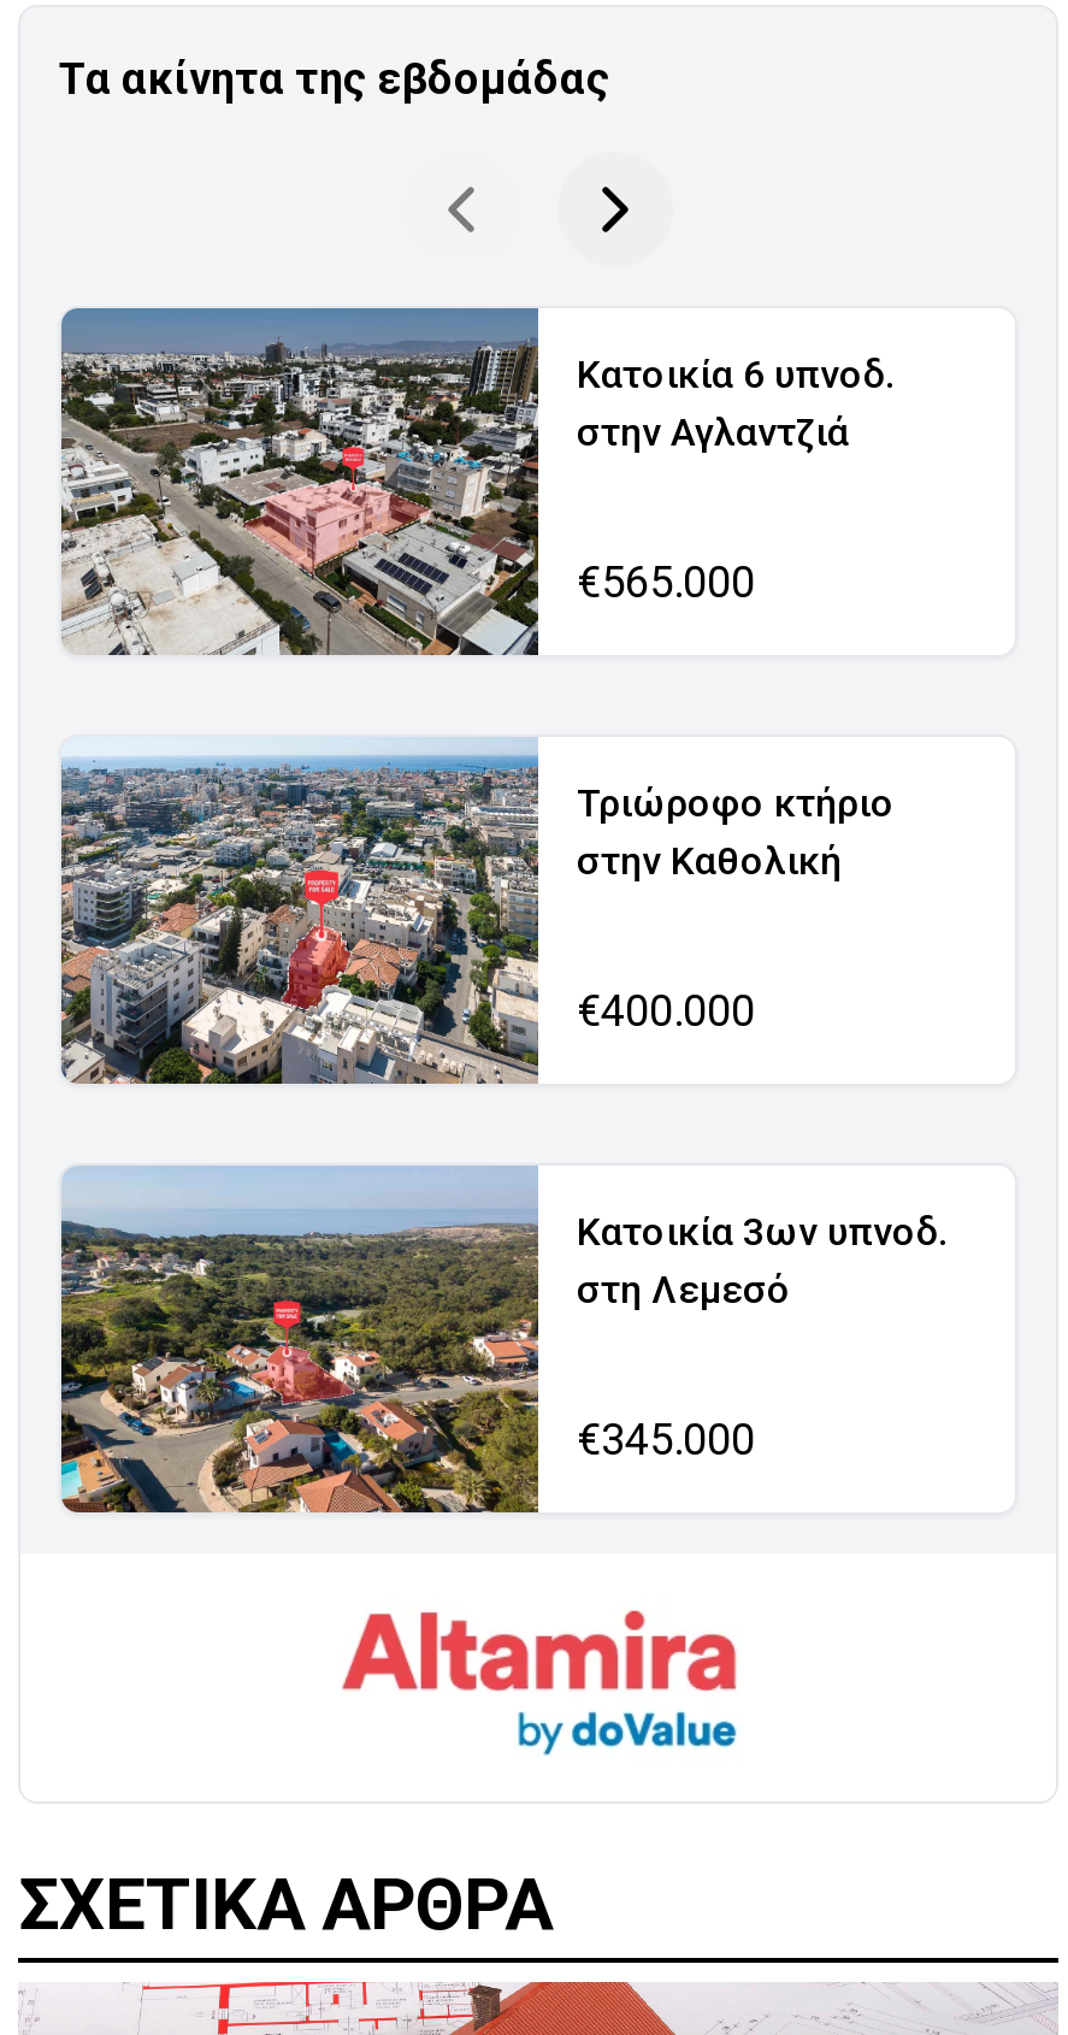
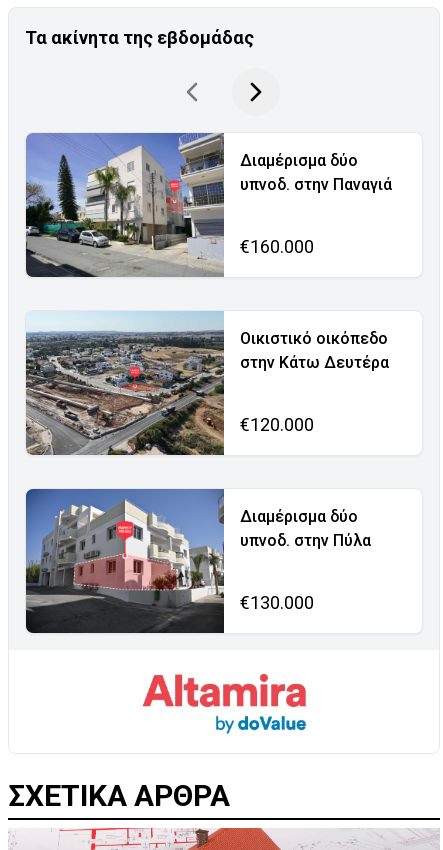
- [image]
- Κατοικία 6 υπνοδ.
- στην Αγλαντζιά
+ [image]
+ Διαμέρισμα δύο
+ υπνοδ. στην Παναγιά

- €565.000
+ €160.000

- [image]
- Τριώροφο κτήριο
- στην Καθολική
+ [image]
+ Οικιστικό οικόπεδο
+ στην Κάτω Δευτέρα

- €400.000
+ €120.000

- [image]
- Κατοικία 3ων υπνοδ.
- στη Λεμεσό
+ [image]
+ Διαμέρισμα δύο
+ υπνοδ. στην Πύλα

- €345.000
+ €130.000
